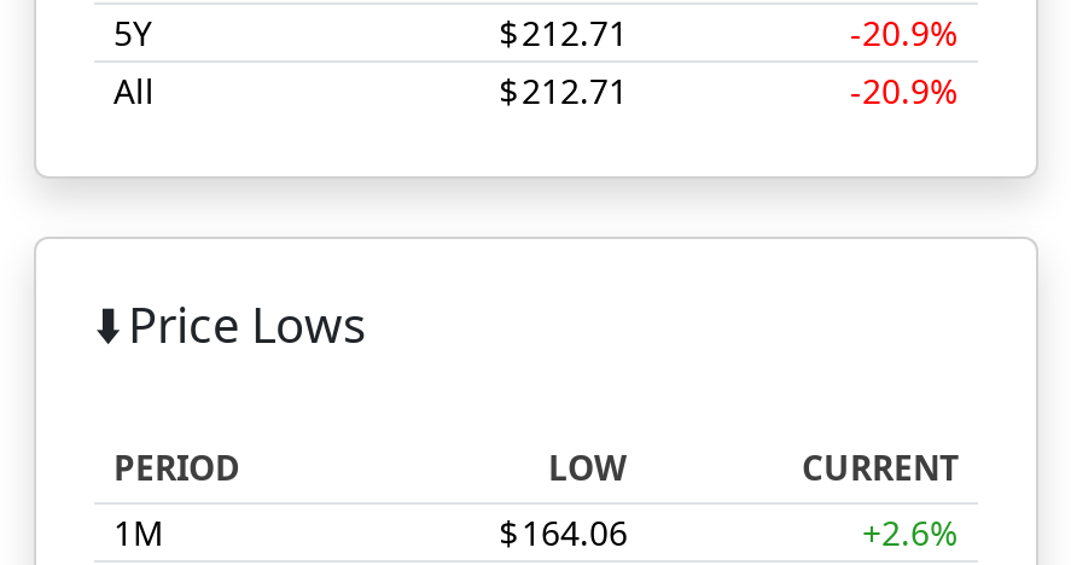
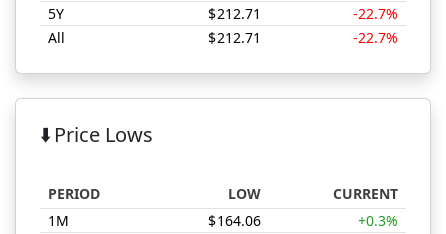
- -20.9%
+ -22.7%

- -20.9%
+ -22.7%

- +2.6%
+ +0.3%
